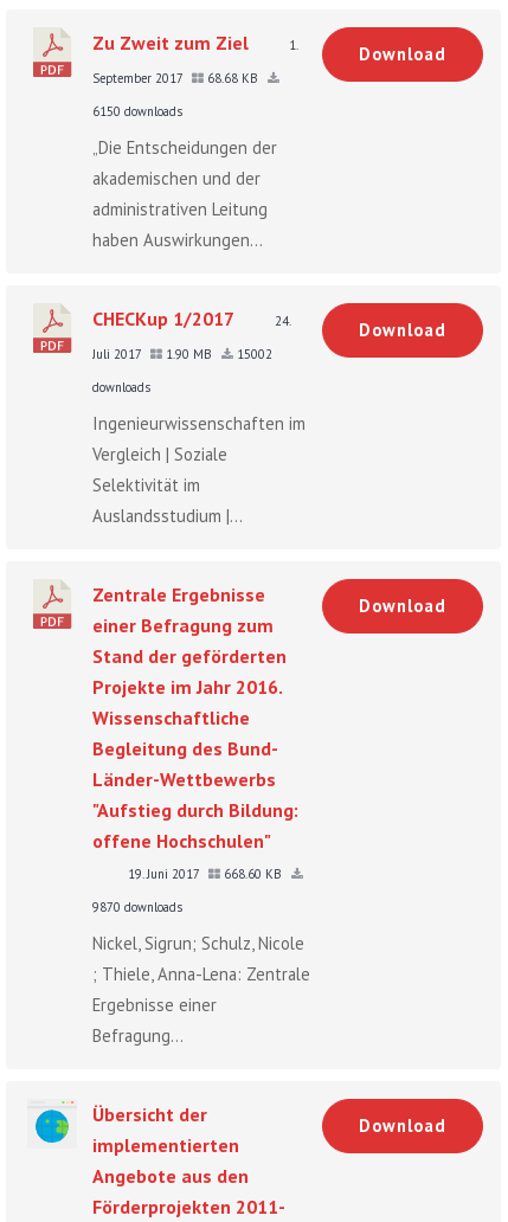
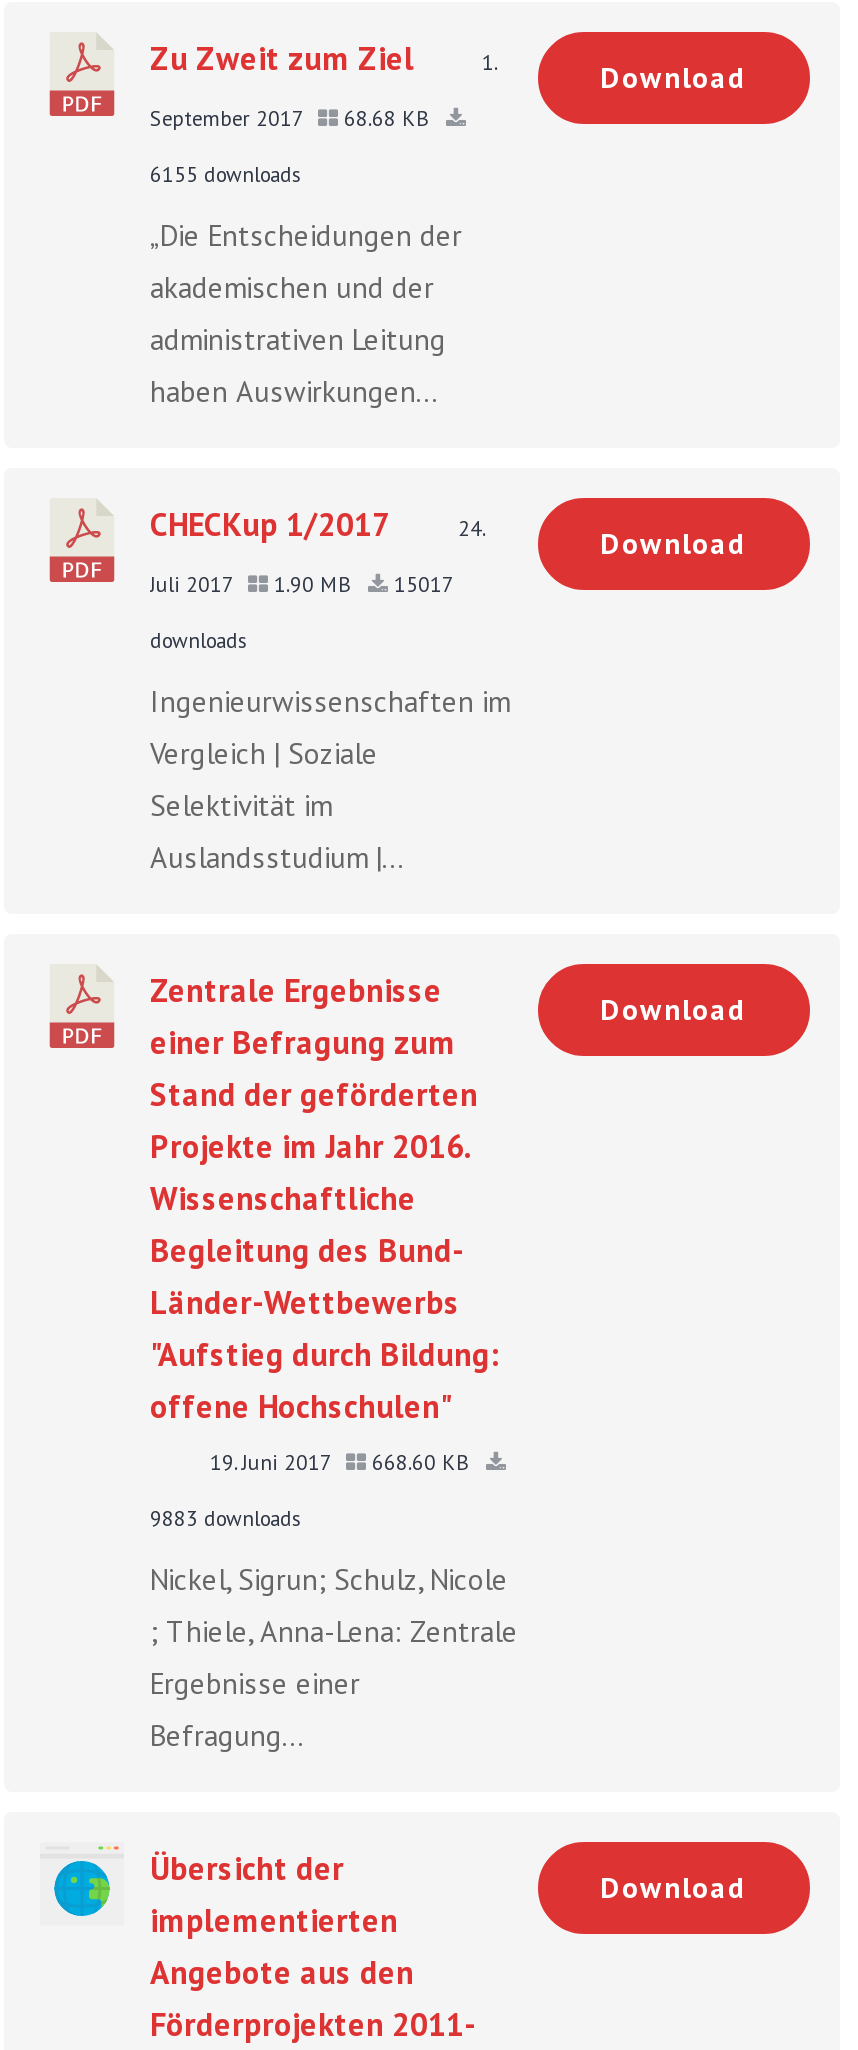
- 6150 downloads
+ 6155 downloads

- Juli 2017 1.90 MB 15002
+ Juli 2017 1.90 MB 15017

- 9870 downloads
+ 9883 downloads
